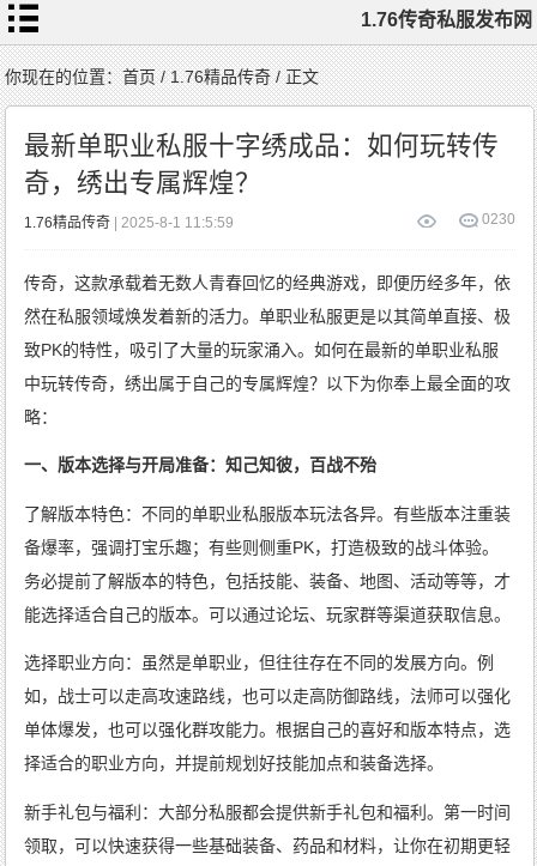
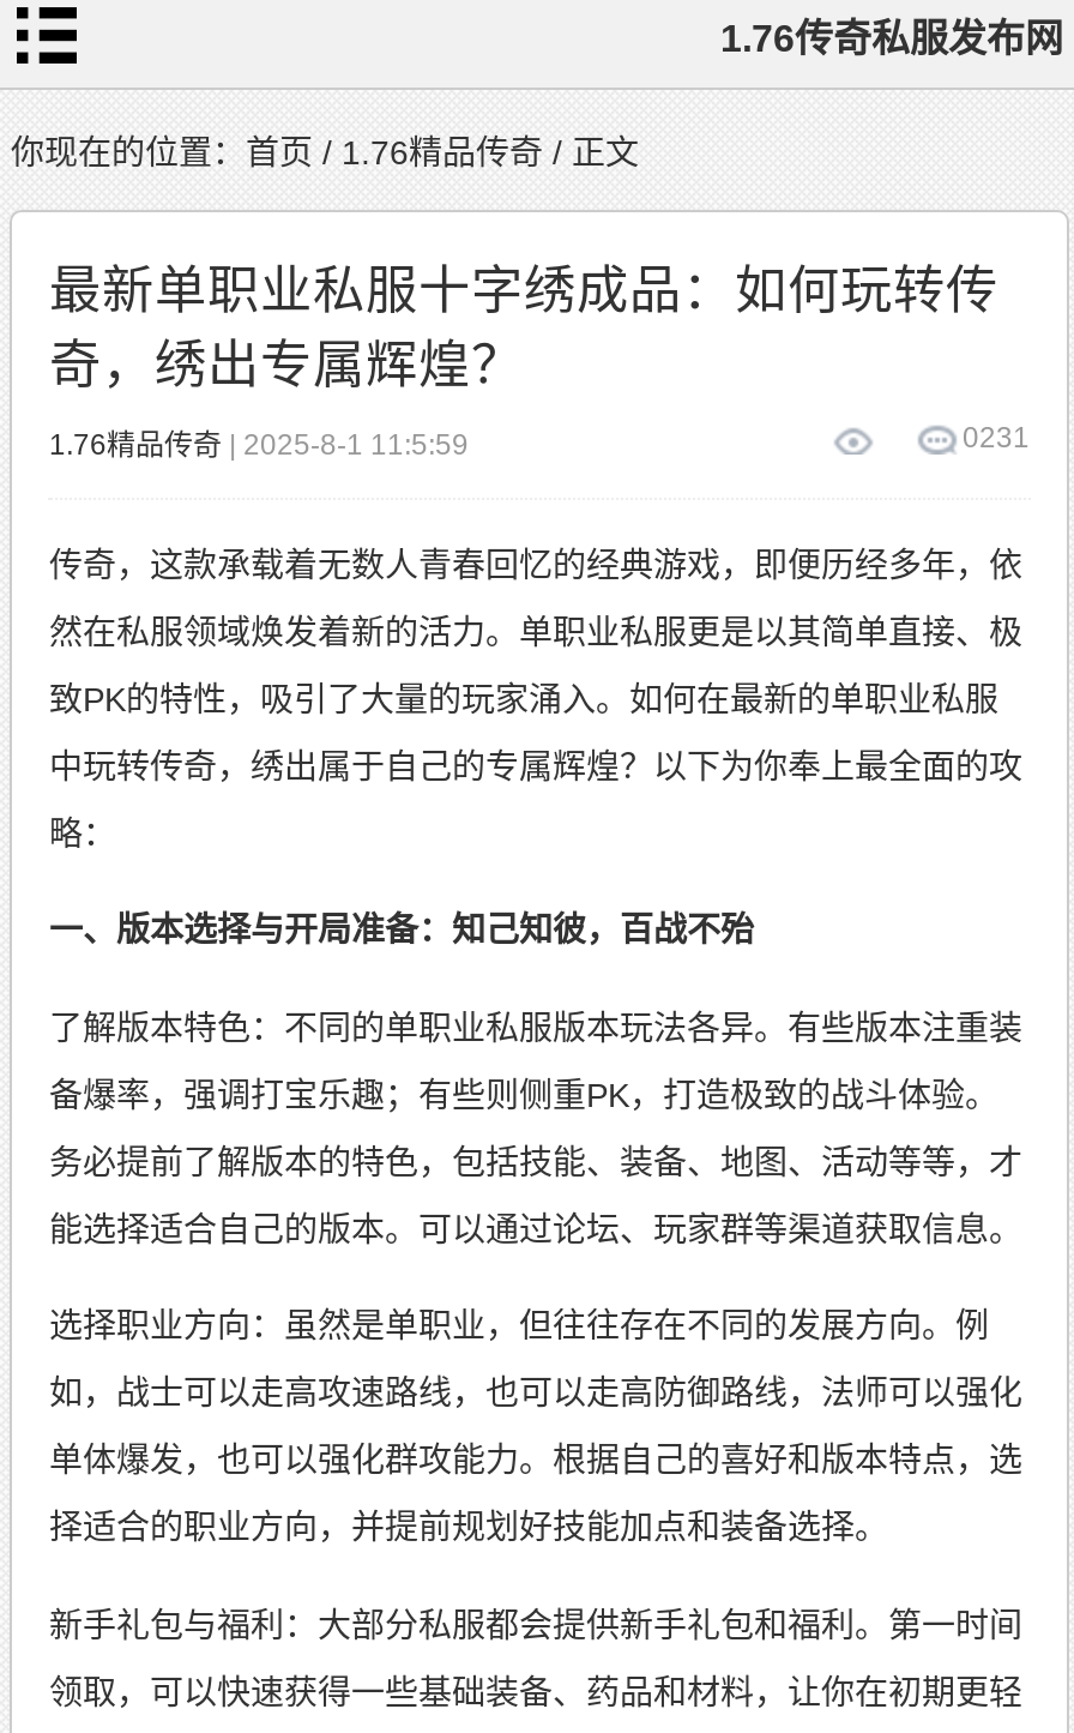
- 0 230
+ 0 231
